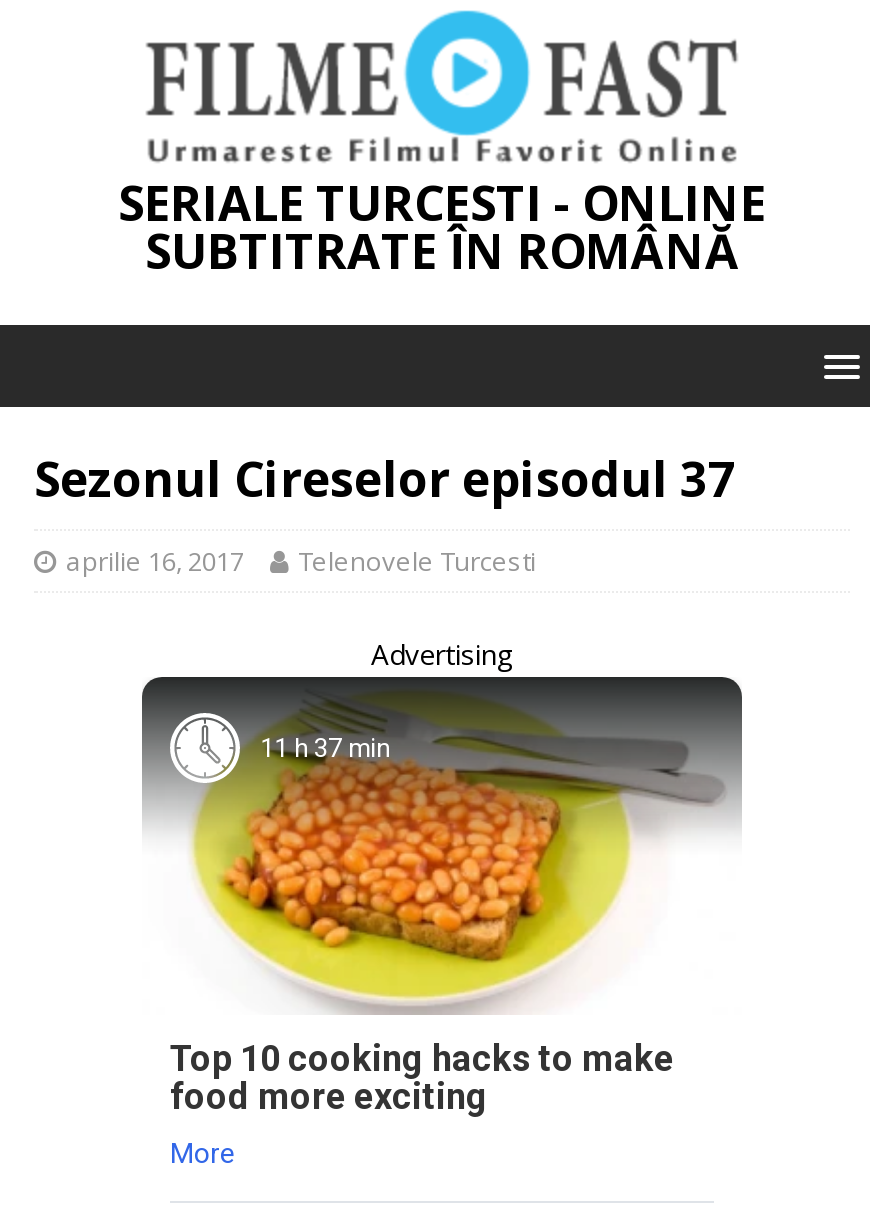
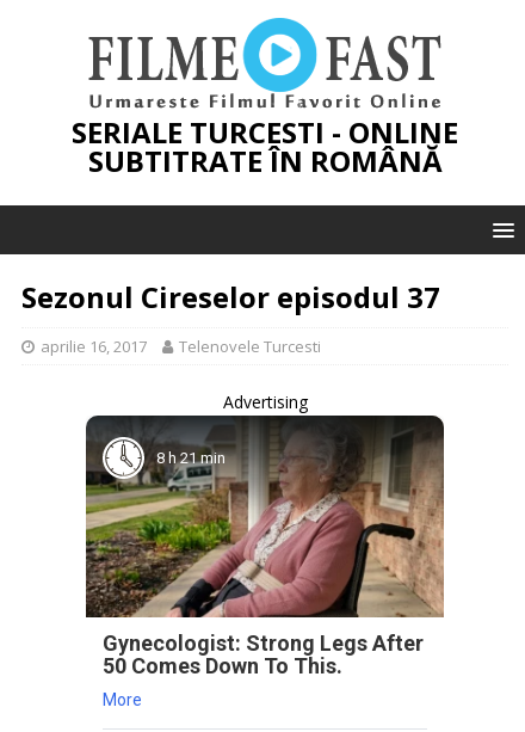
- [image]
- 11 h 37 min
+ [image]
+ 8 h 21 min

- Top 10 cooking hacks to make
- food more exciting
+ Gynecologist: Strong Legs After
+ 50 Comes Down To This.
